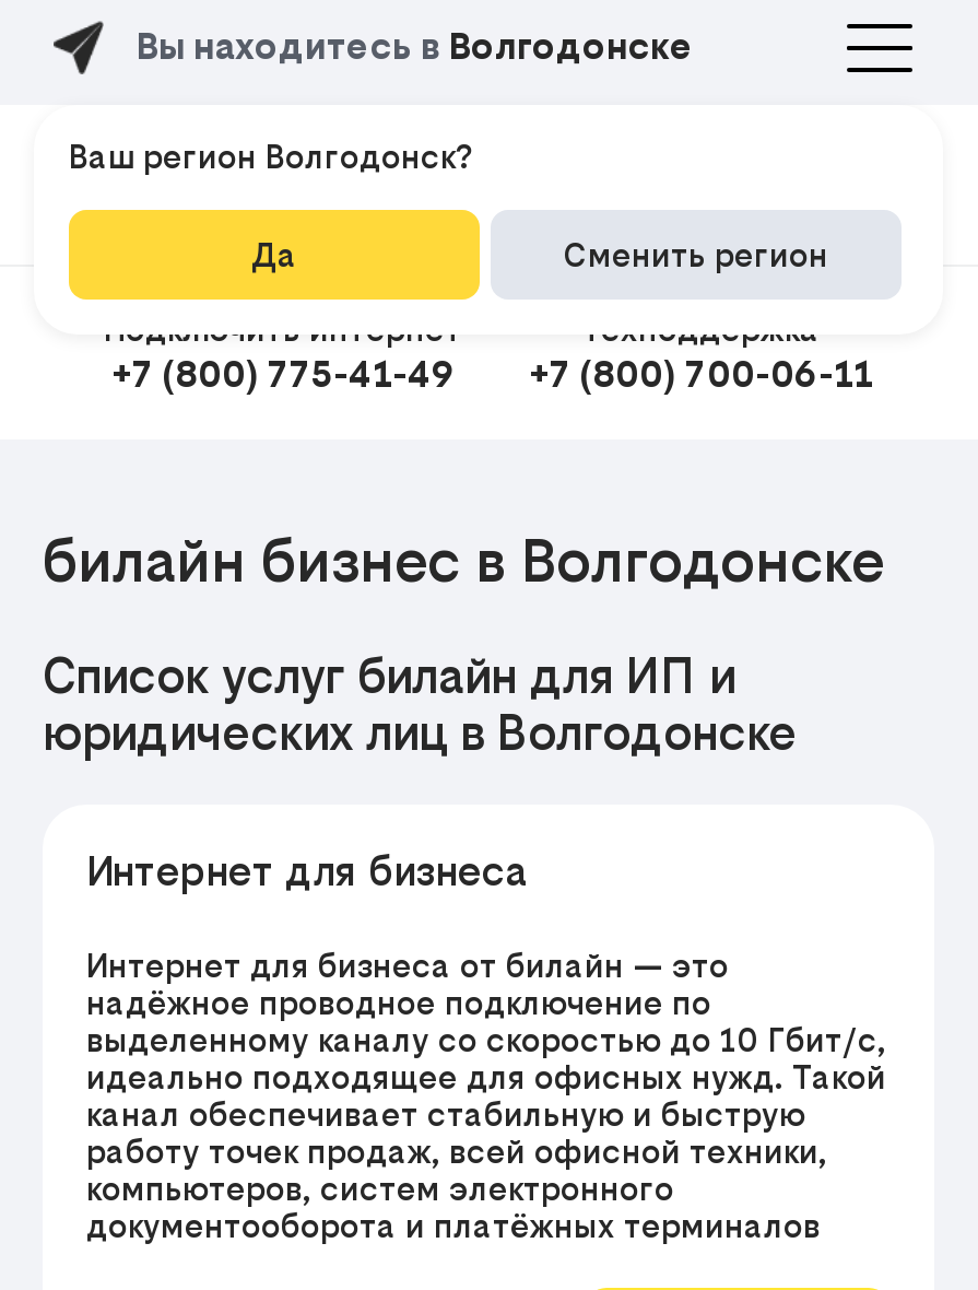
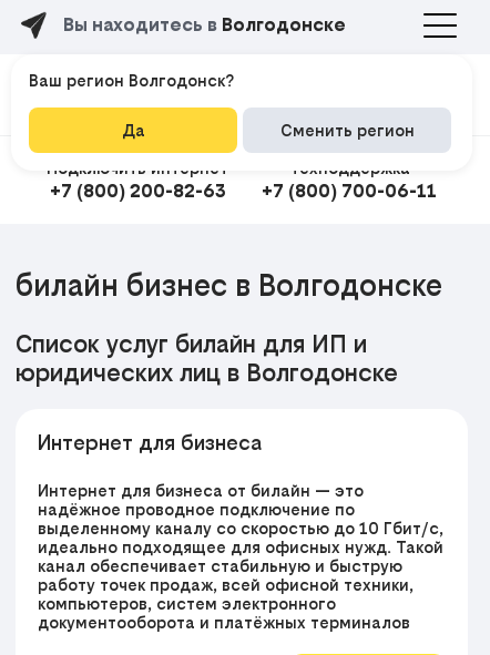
- +7 (800) 775-41-49 +7 (800) 700-06-11
+ +7 (800) 200-82-63 +7 (800) 700-06-11
